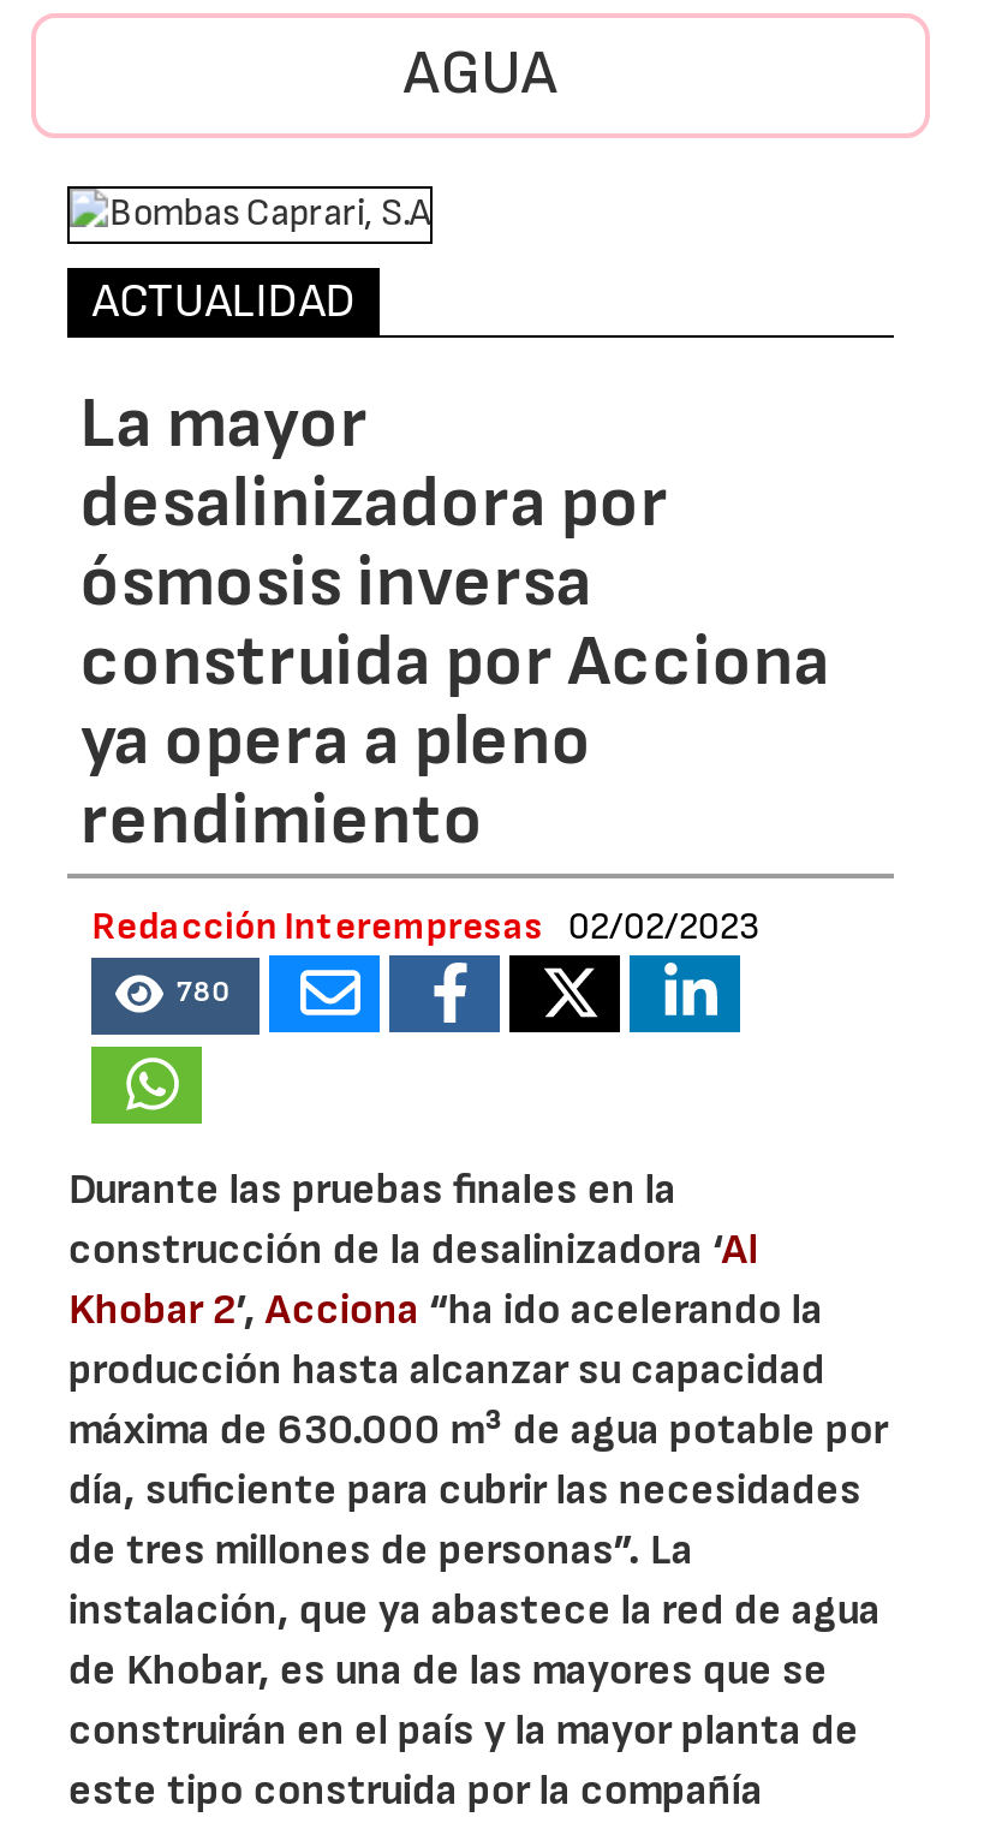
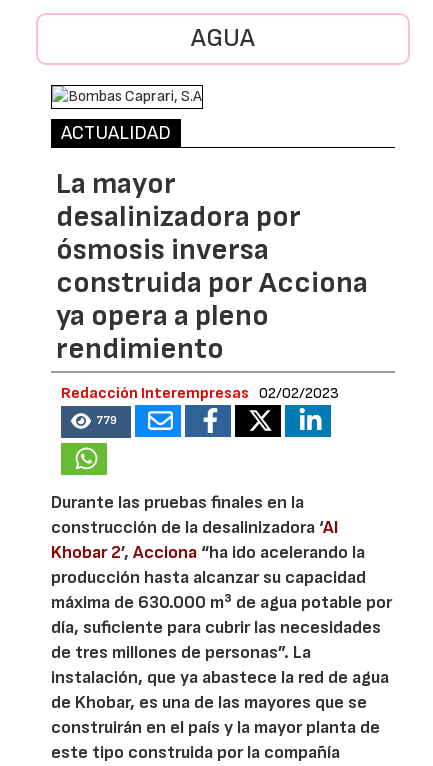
- 780
+ 779
